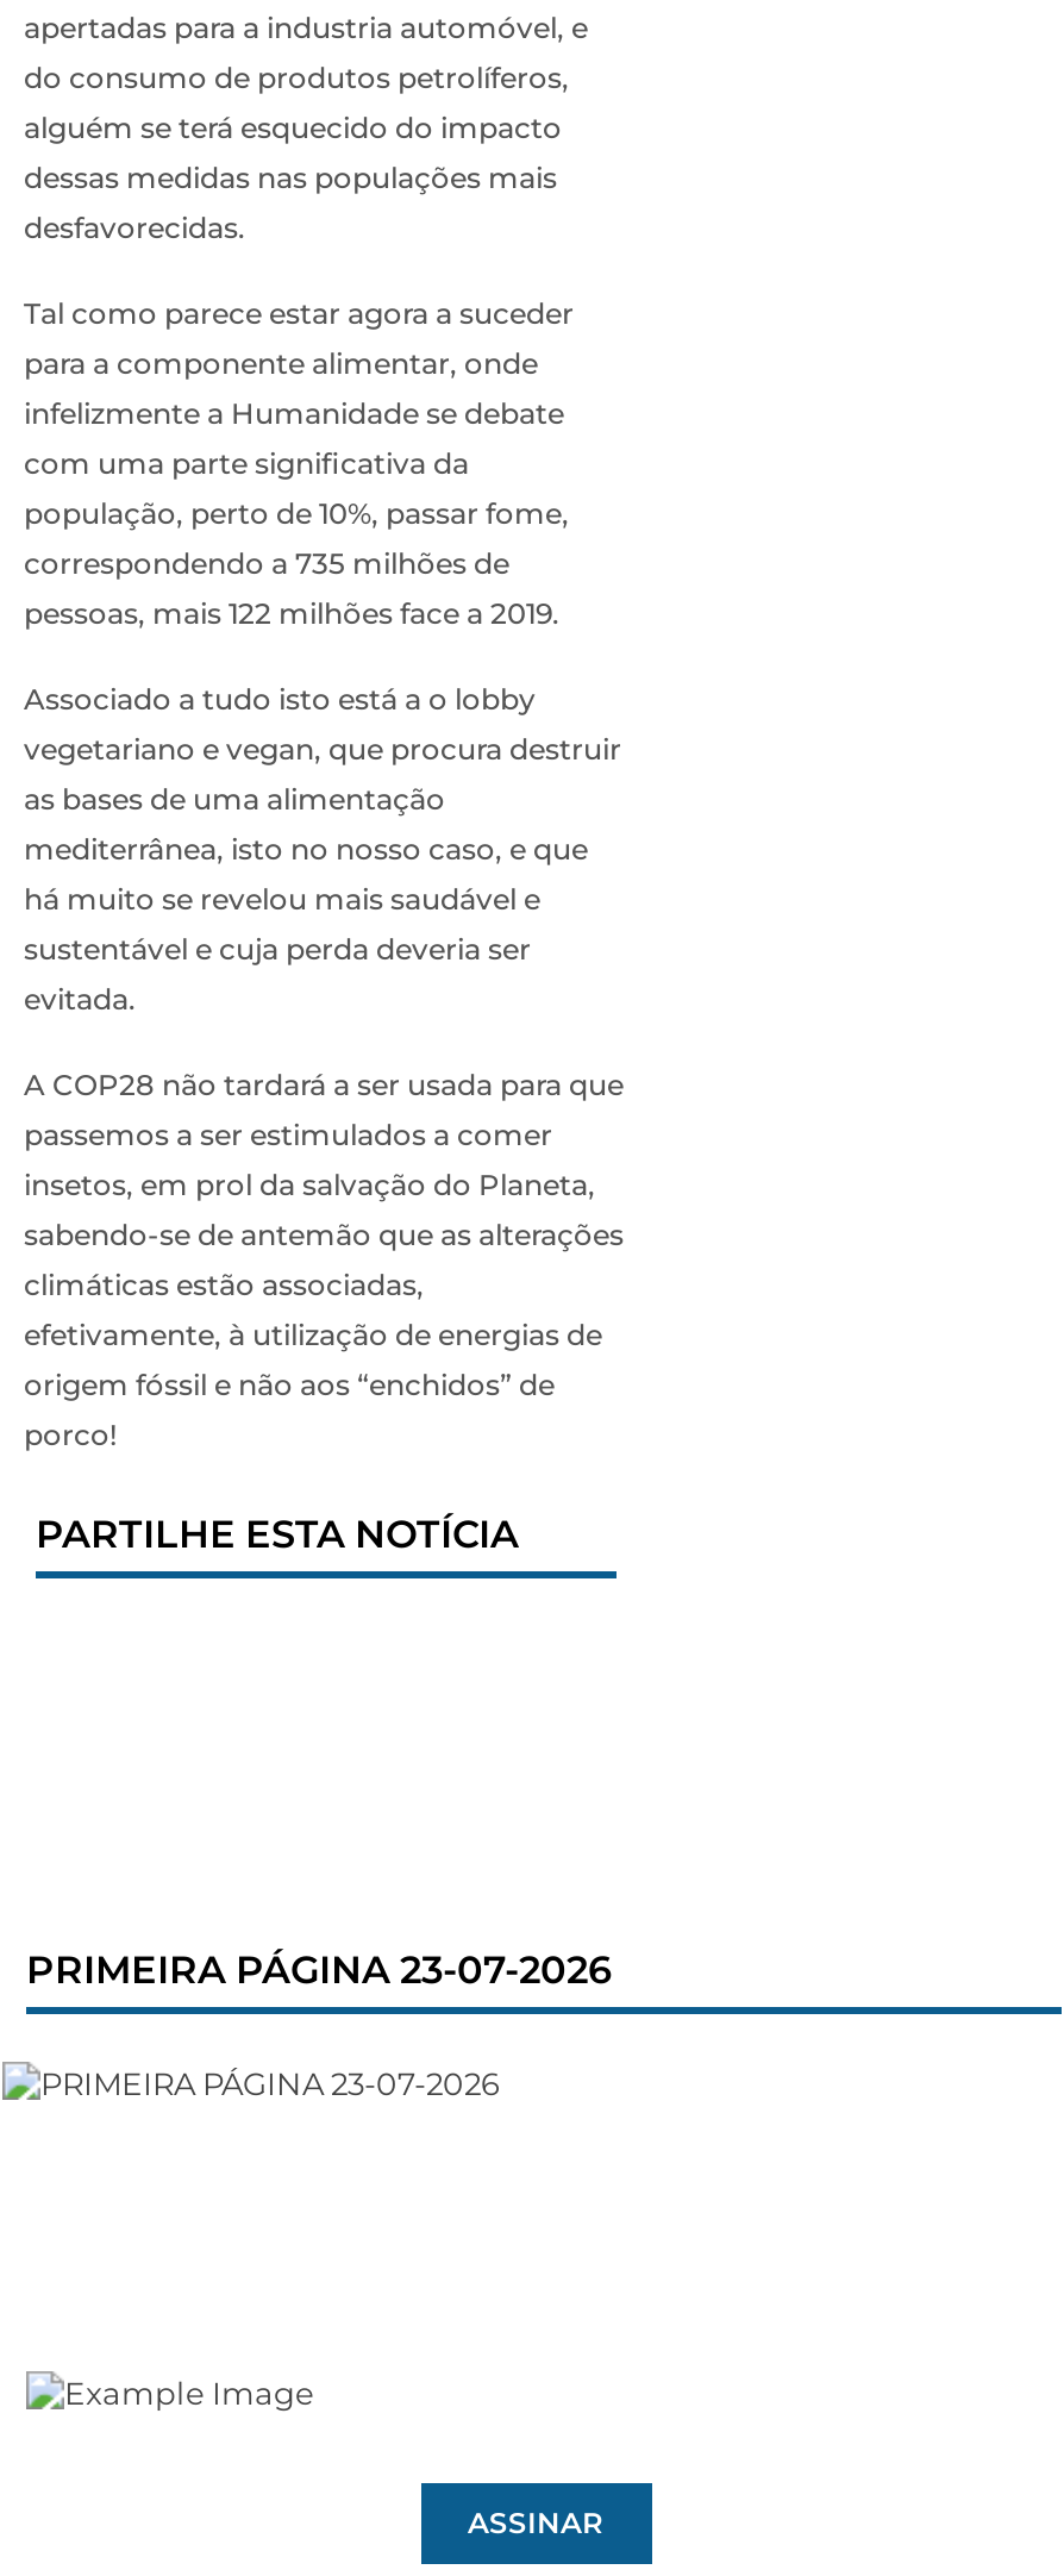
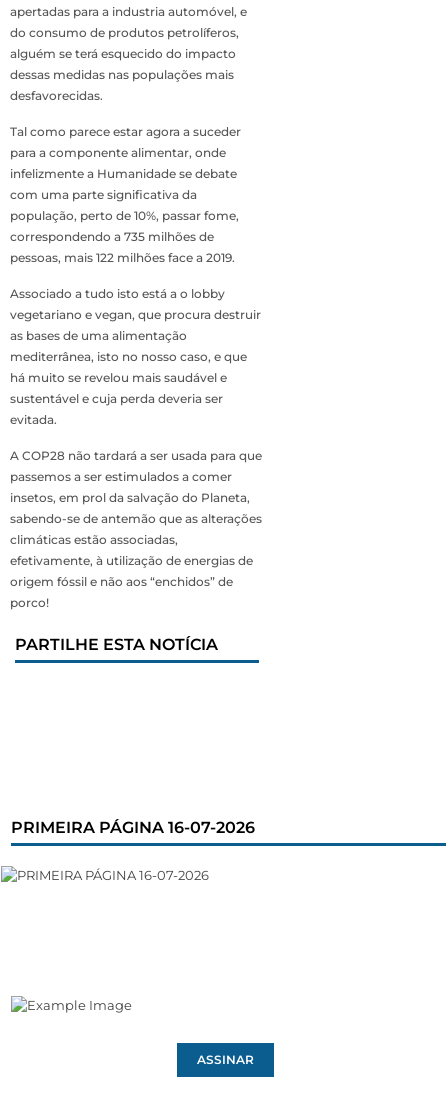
- PRIMEIRA PÁGINA 23-07-2026
+ PRIMEIRA PÁGINA 16-07-2026
